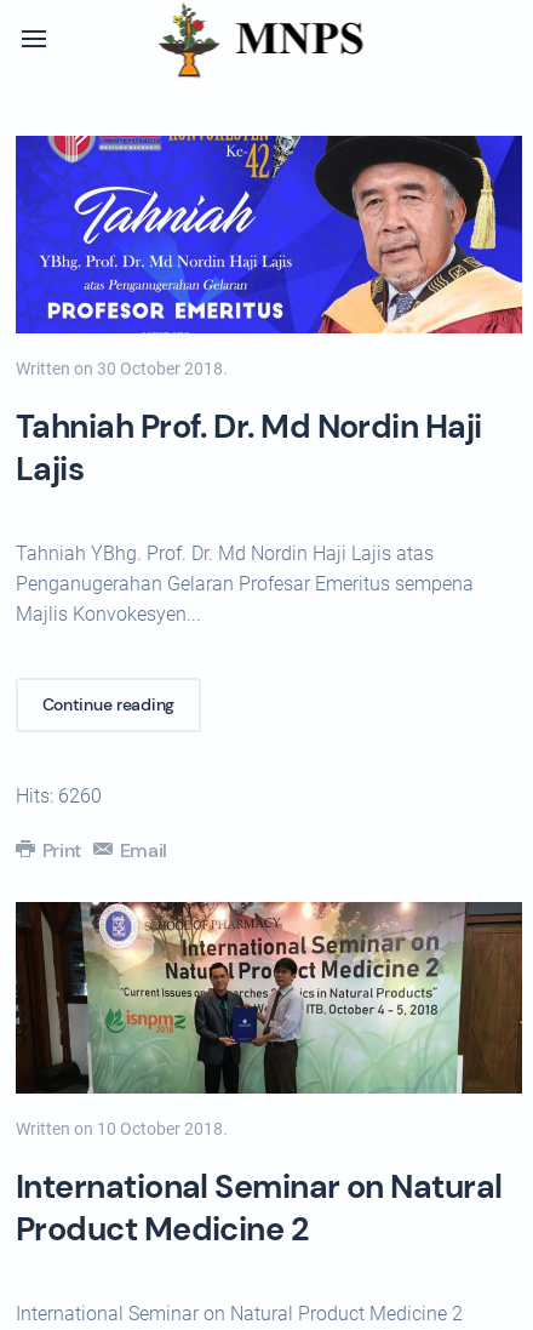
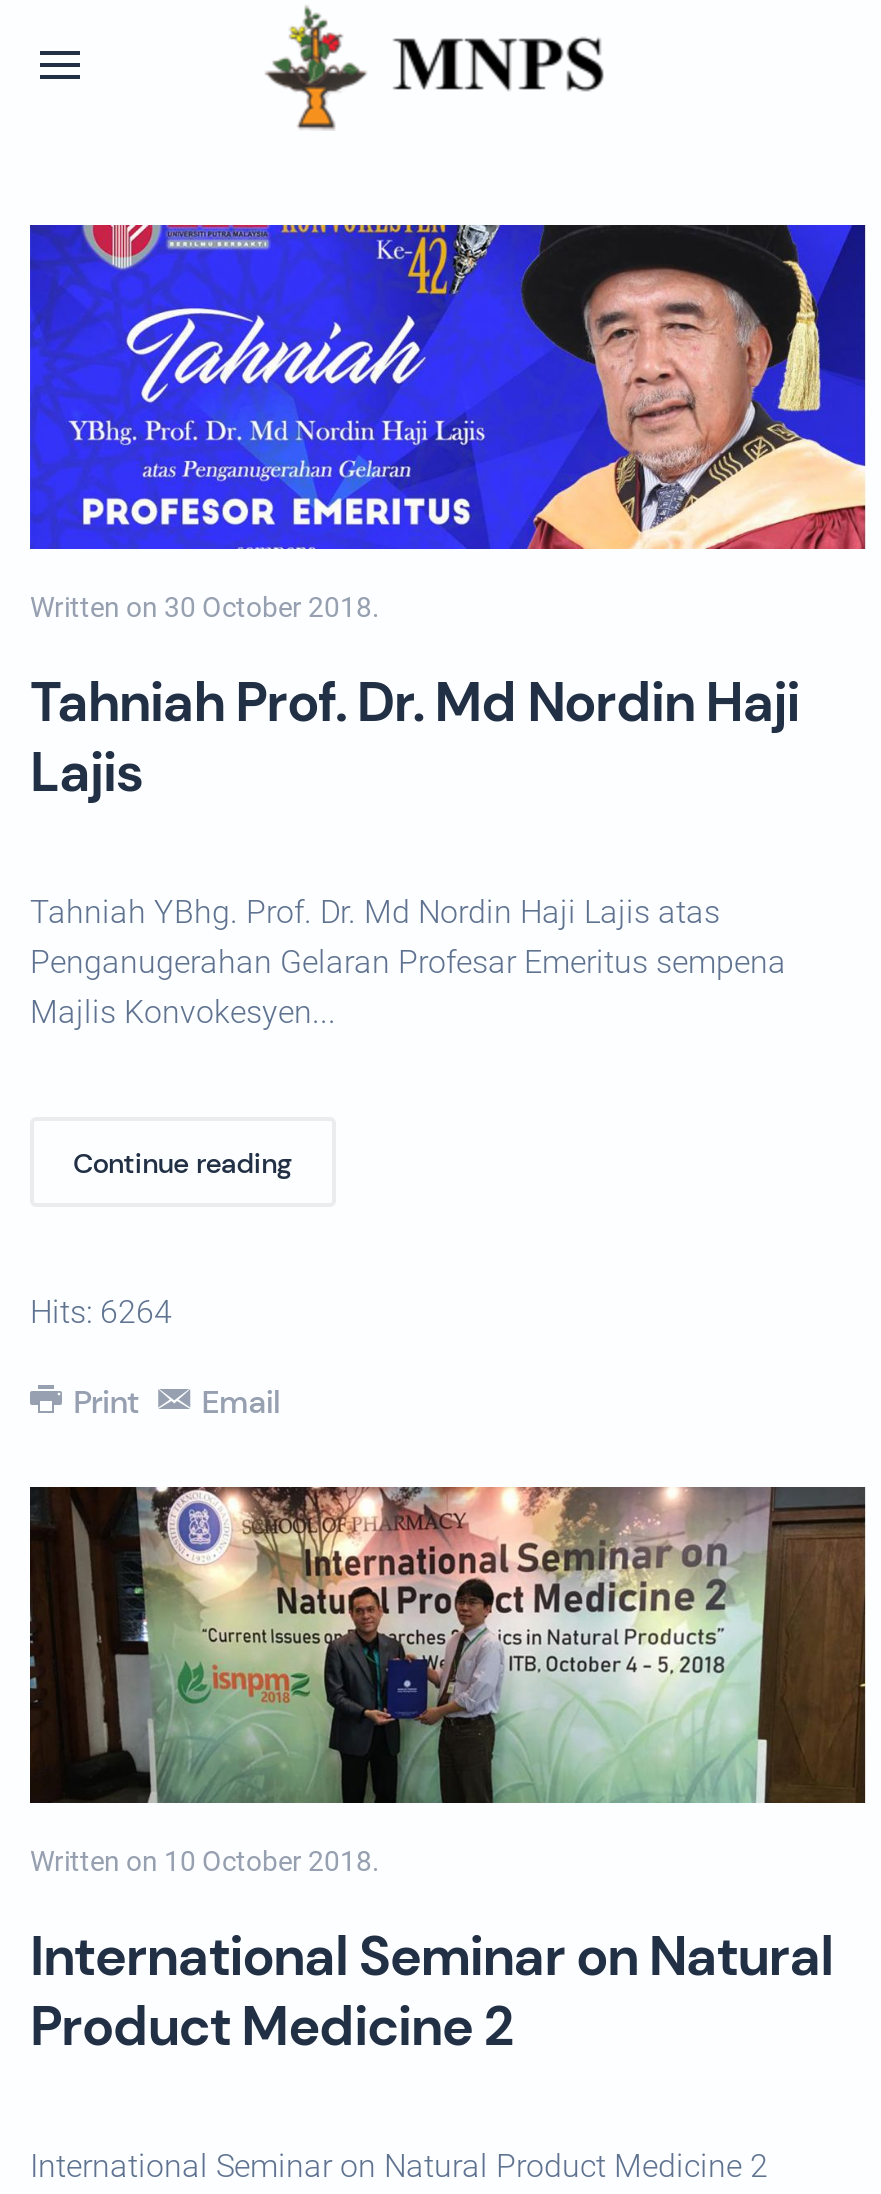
- Hits: 6260
+ Hits: 6264
